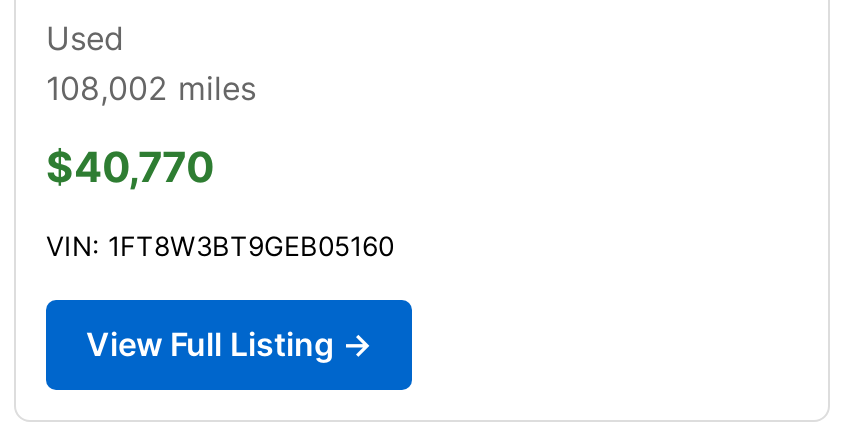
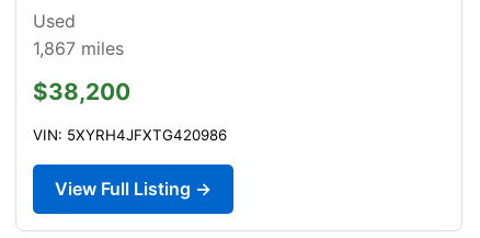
- 108,002 miles
+ 1,867 miles

- $40,770
+ $38,200

- VIN: 1FT8W3BT9GEB05160
+ VIN: 5XYRH4JFXTG420986
